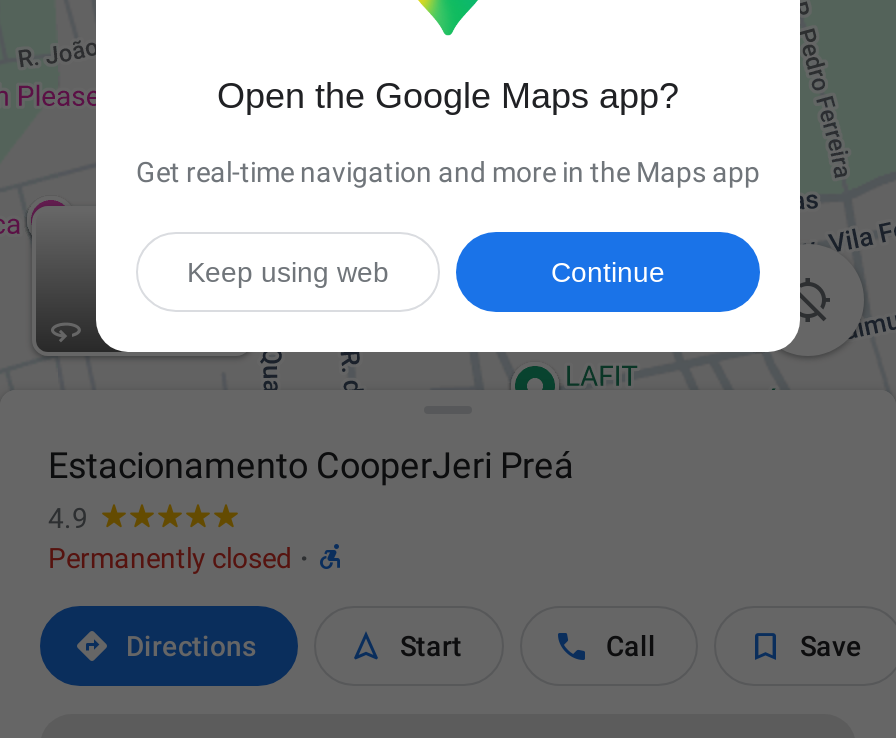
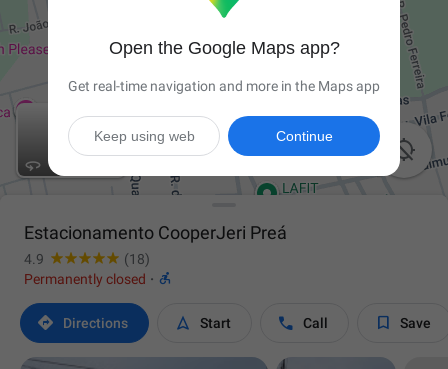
+ (18)
